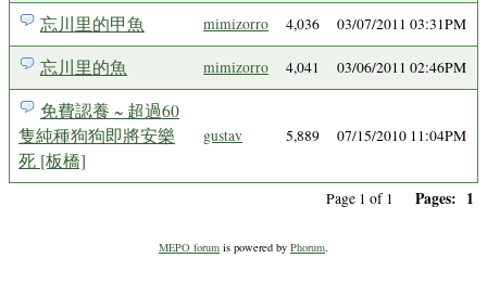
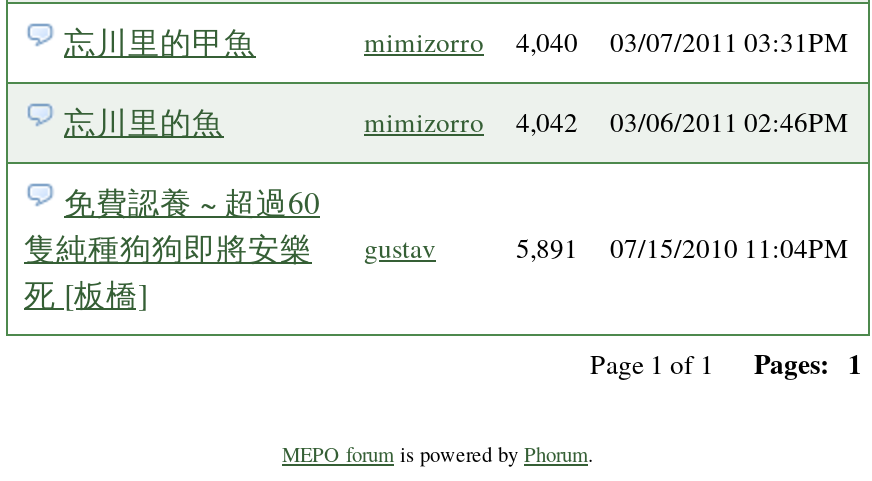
- mimizorro 4,036 03/07/2011 03:31PM
+ mimizorro 4,040 03/07/2011 03:31PM

- mimizorro 4,041 03/06/2011 02:46PM
+ mimizorro 4,042 03/06/2011 02:46PM

- 5,889 07/15/2010 11:04PM
+ 5,891 07/15/2010 11:04PM
